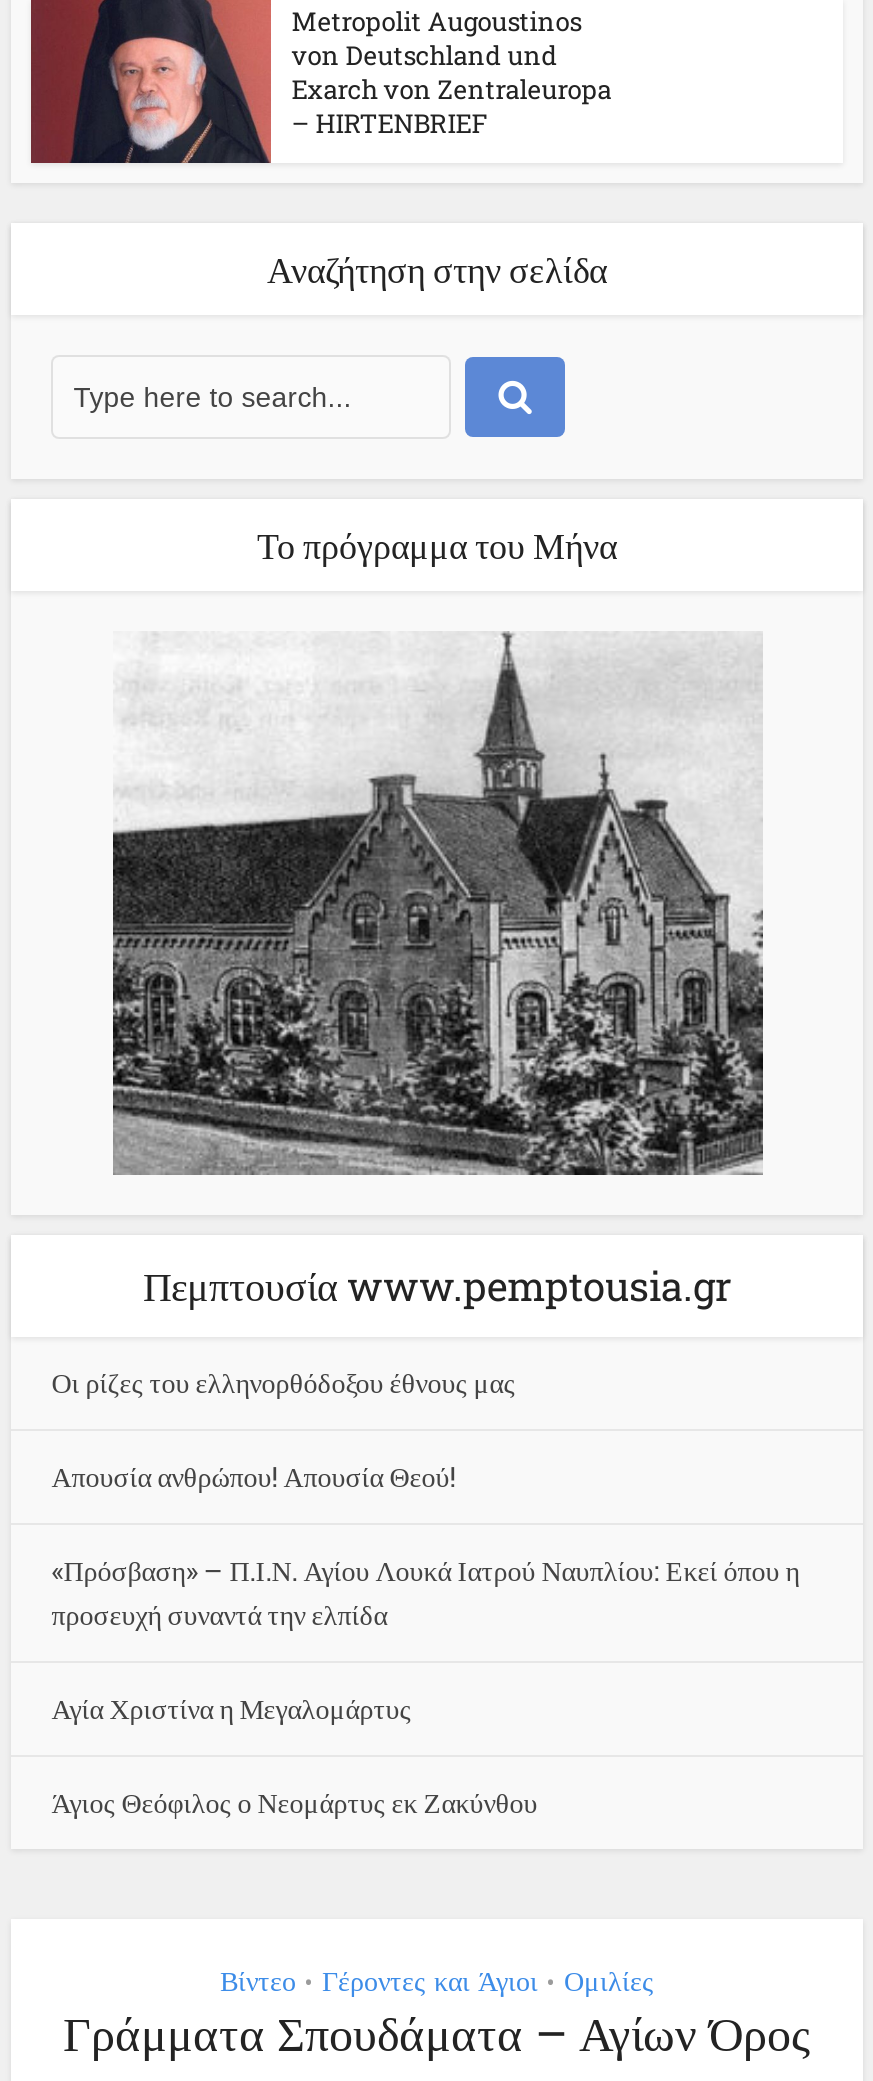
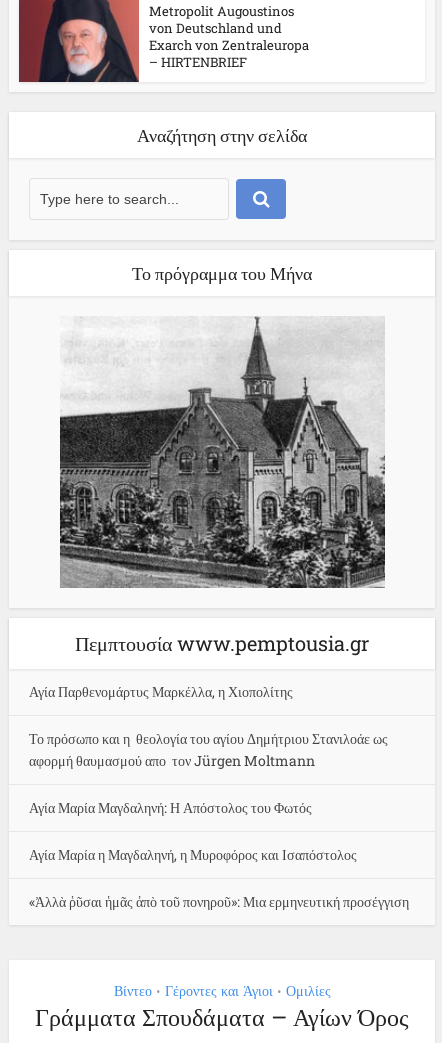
- Οι ρίζες του ελληνορθόδοξου έθνους μας
+ Αγία Παρθενομάρτυς Μαρκέλλα, η Χιοπολίτης

- Απουσία ανθρώπου! Απουσία Θεού!
+ Το πρόσωπο και η θεολογία του αγίου Δημήτριου Στανιλοάε ως
+ αφορμή θαυμασμού απο τον Jürgen Moltmann

- «Πρόσβαση» – Π.Ι.Ν. Αγίου Λουκά Ιατρού Ναυπλίου: Εκεί όπου η
- προσευχή συναντά την ελπίδα
+ Αγία Μαρία Μαγδαληνή: Η Απόστολος του Φωτός

- Αγία Χριστίνα η Μεγαλομάρτυς
+ Αγία Μαρία η Μαγδαληνή, η Μυροφόρος και Ισαπόστολος

- Άγιος Θεόφιλος ο Νεομάρτυς εκ Ζακύνθου
+ «Ἀλλὰ ῥῦσαι ἡμᾶς ἀπὸ τοῦ πονηροῦ»: Μια ερμηνευτική προσέγγιση
